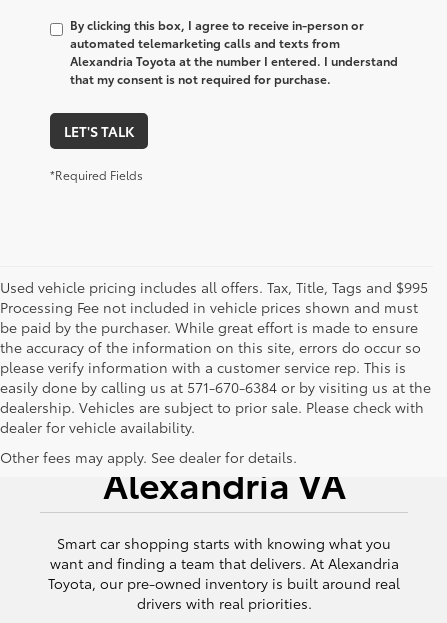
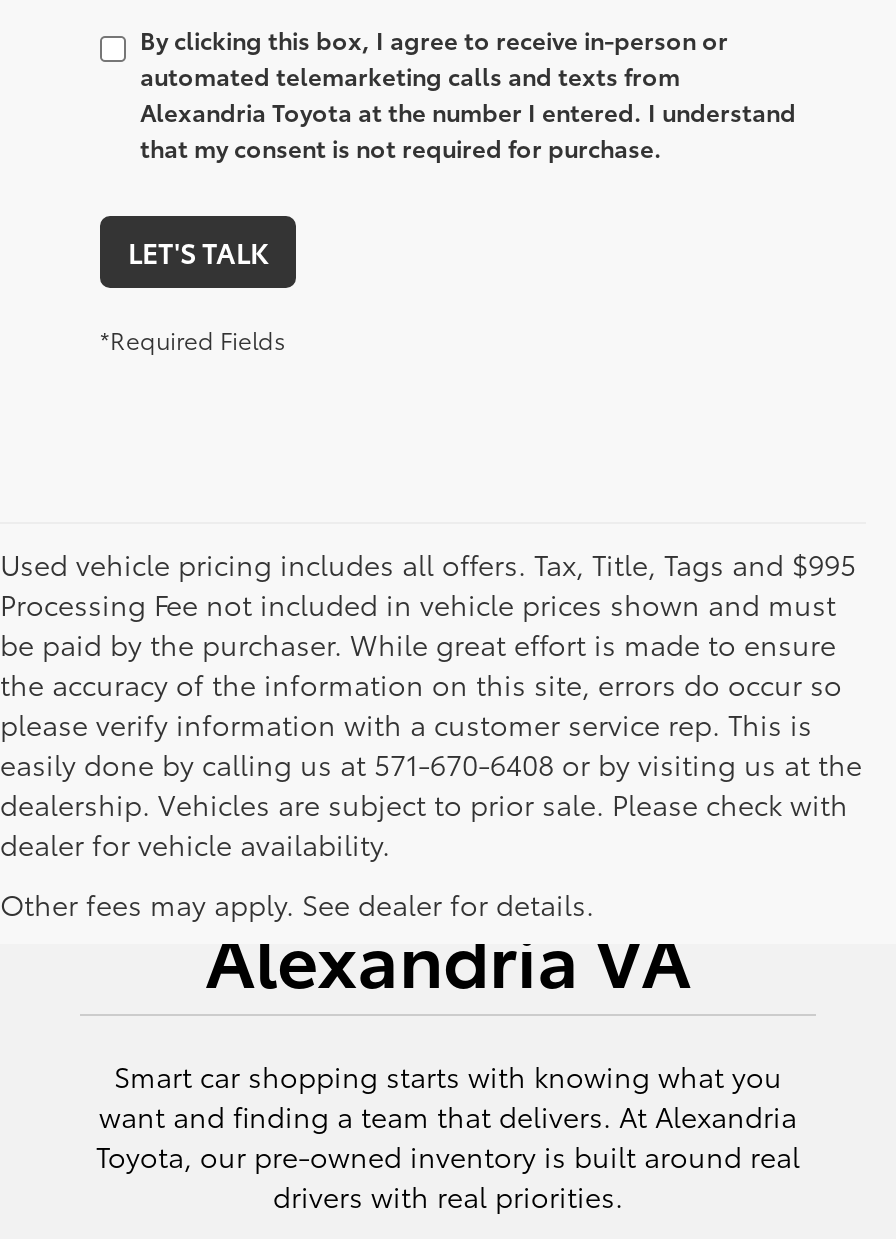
- easily done by calling us at 571-670-6384 or by visiting us at the
+ easily done by calling us at 571-670-6408 or by visiting us at the
